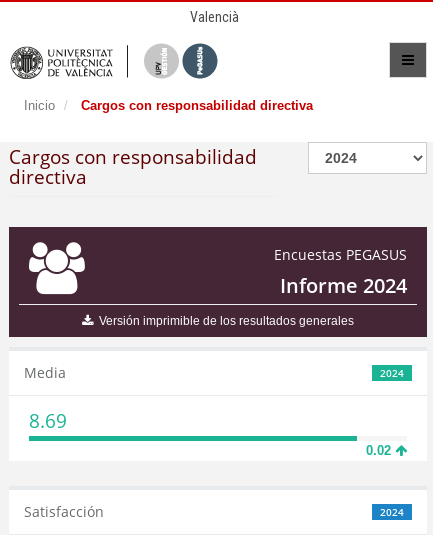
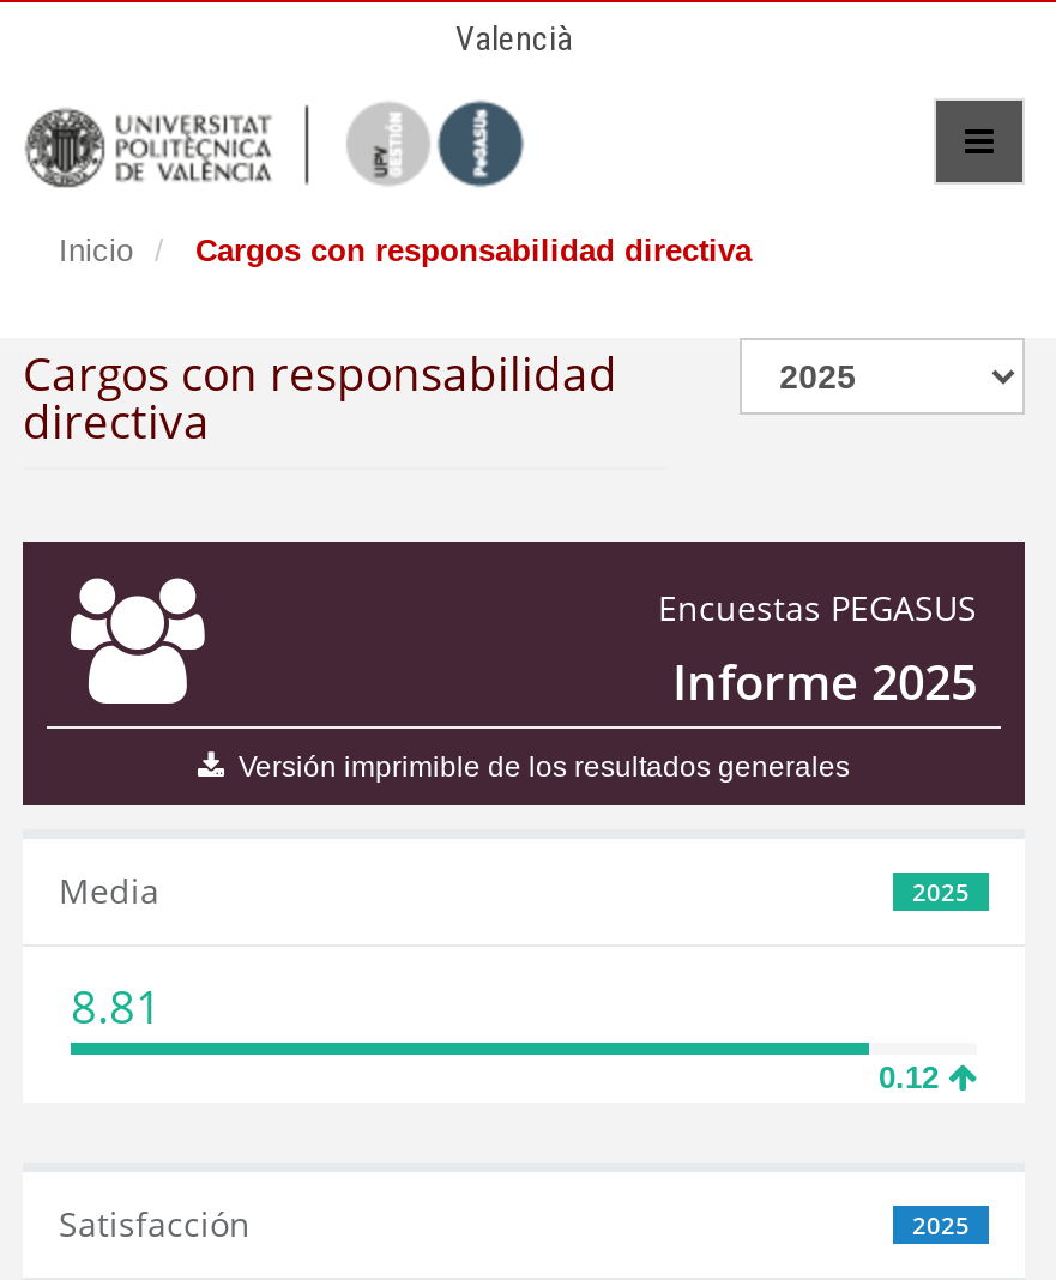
- Informe 2024
+ Informe 2025

- 2024
+ 2025

- 8.69
+ 8.81

- 0.02
+ 0.12

- 2024
+ 2025
